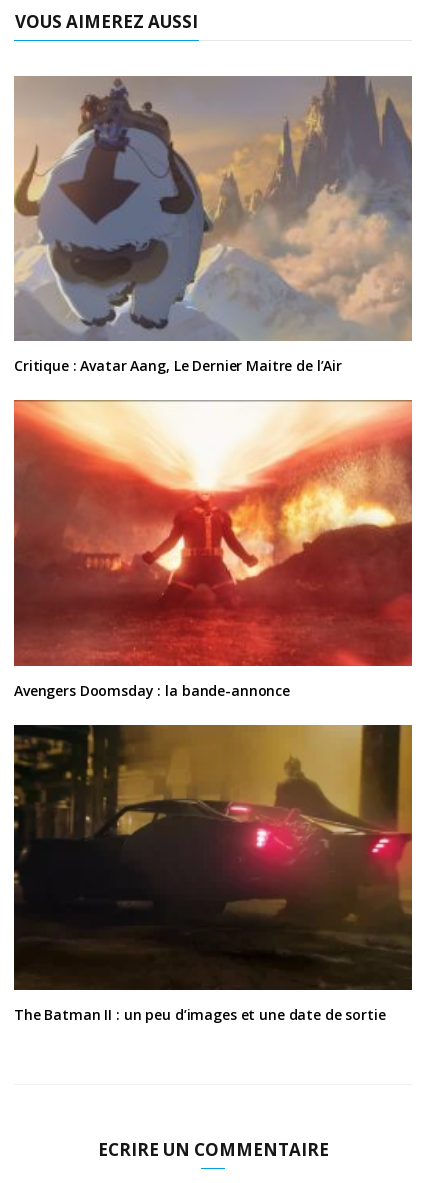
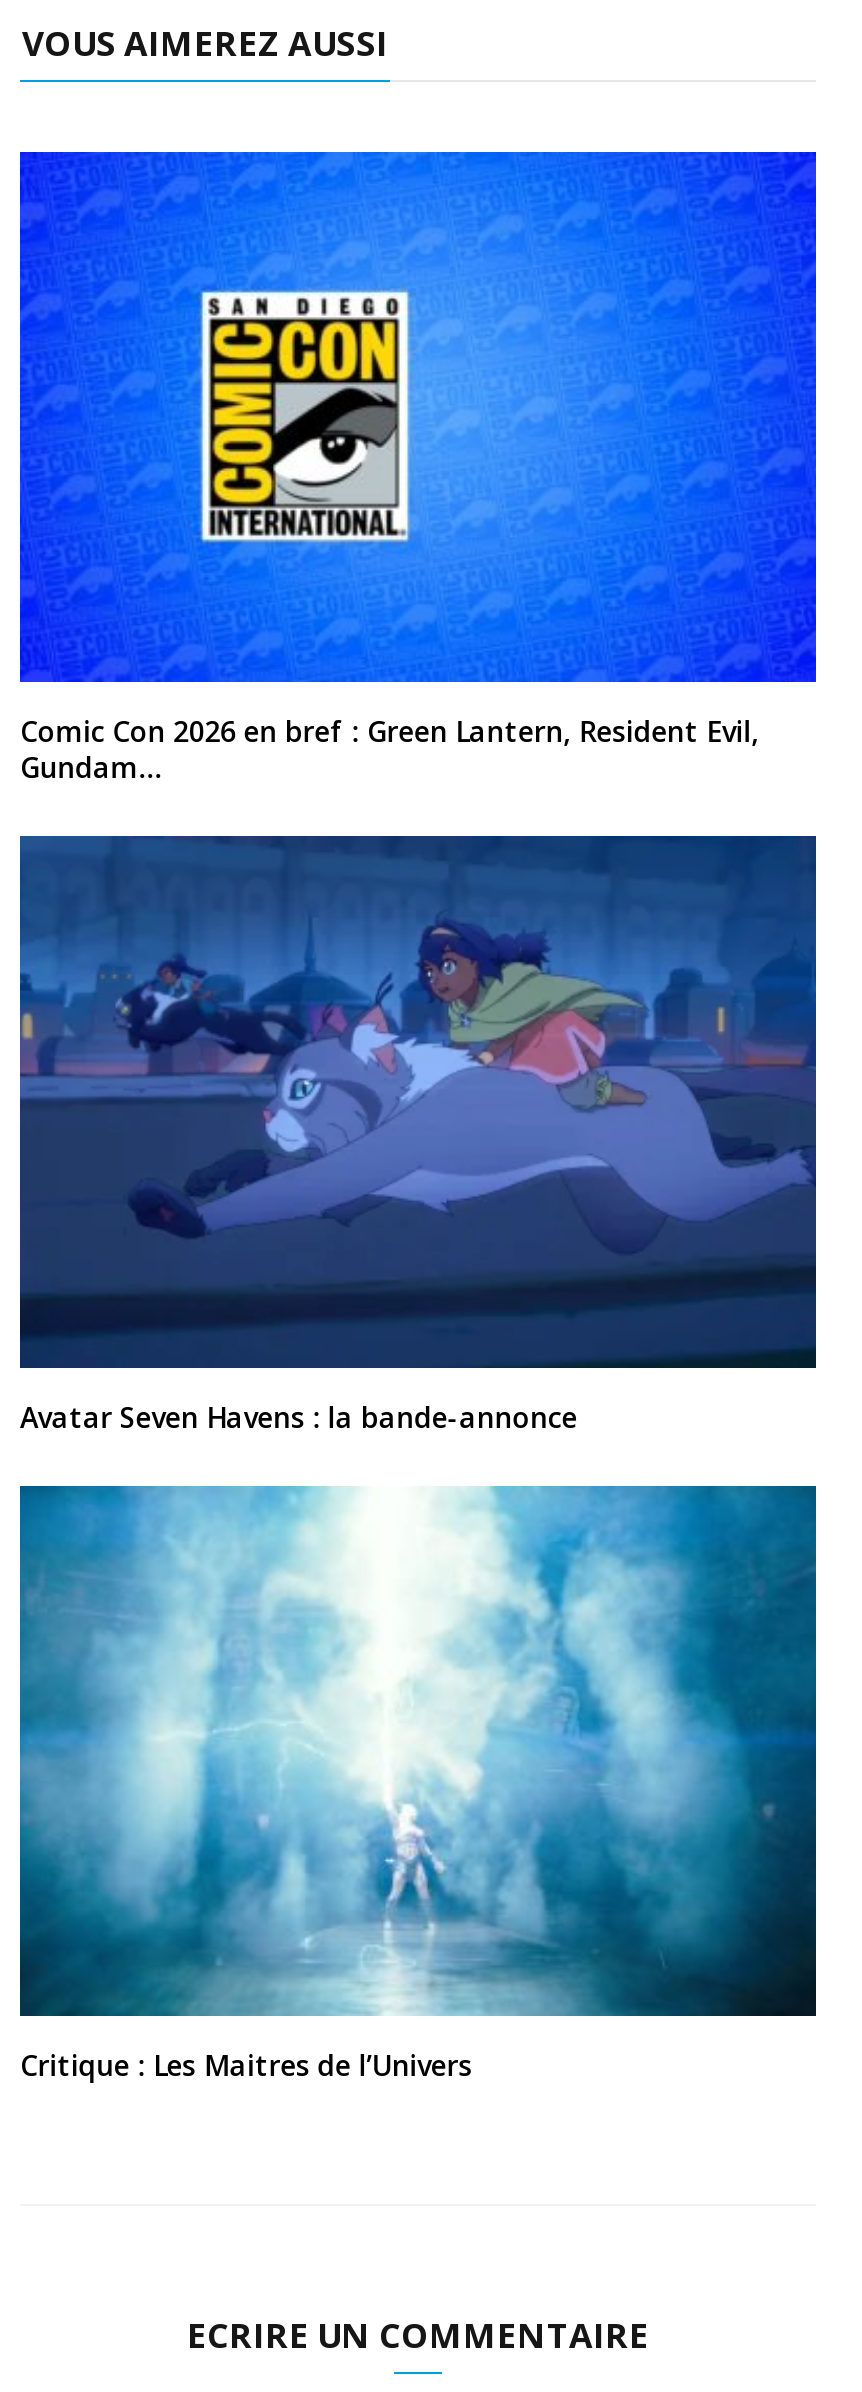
- [image]
- Critique : Avatar Aang, Le Dernier Maitre de l’Air
+ [image]
+ Comic Con 2026 en bref : Green Lantern, Resident Evil,
+ Gundam…

- [image]
- Avengers Doomsday : la bande-annonce
+ [image]
+ Avatar Seven Havens : la bande-annonce

- [image]
- The Batman II : un peu d’images et une date de sortie
+ [image]
+ Critique : Les Maitres de l’Univers
